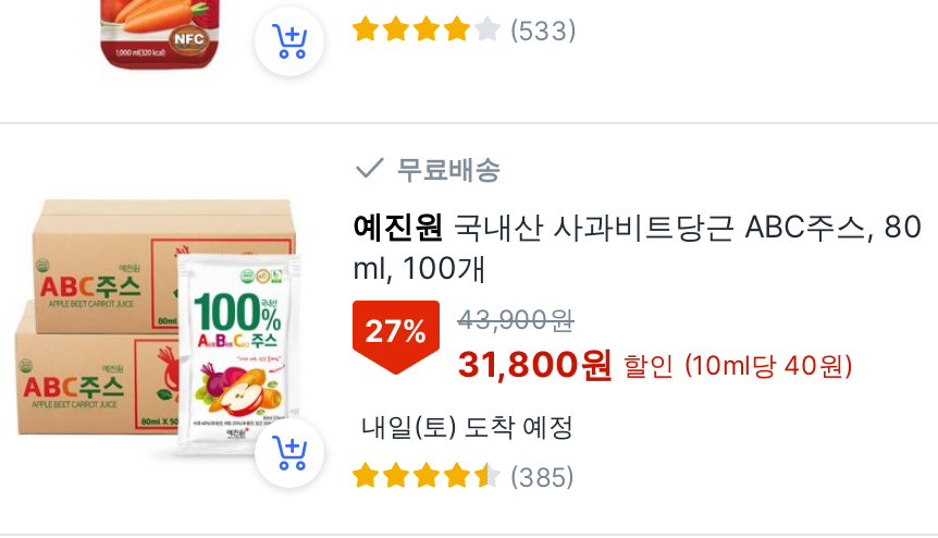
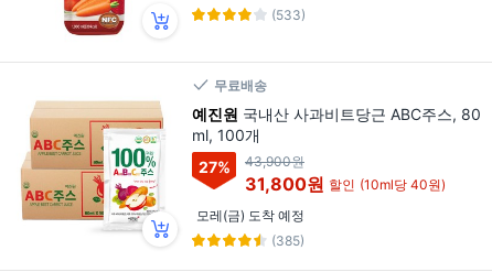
- 내일(토) 도착 예정
+ 모레(금) 도착 예정
